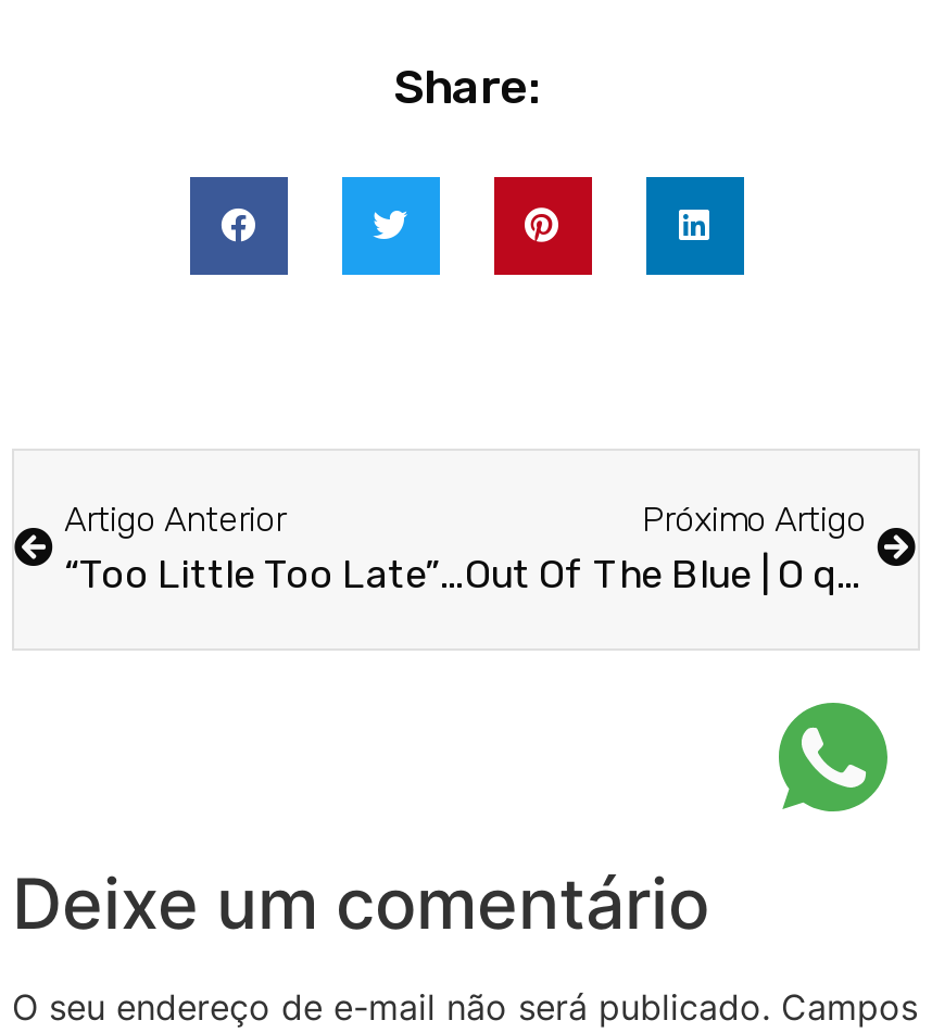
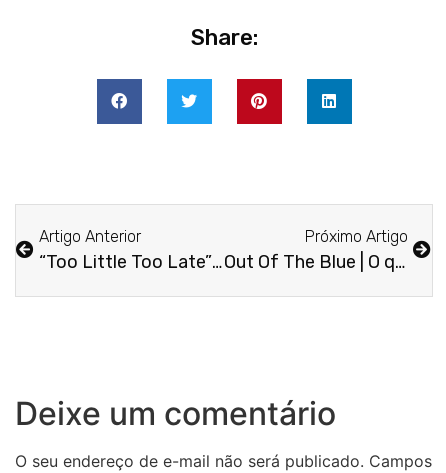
- [image]
